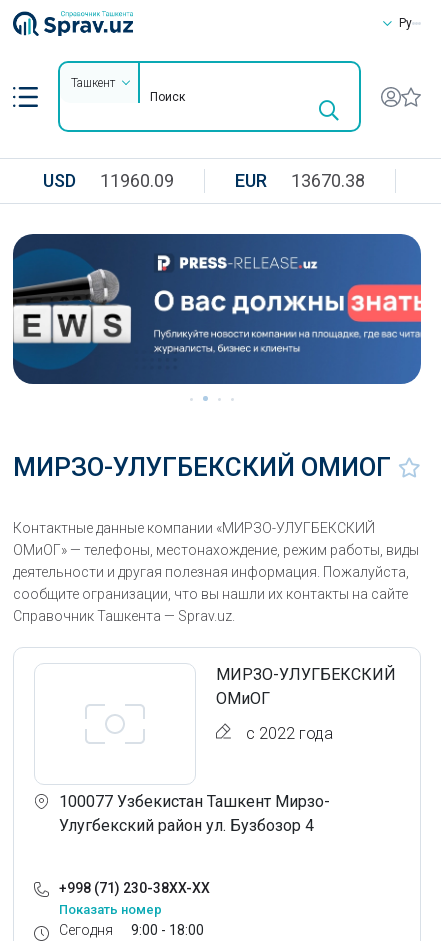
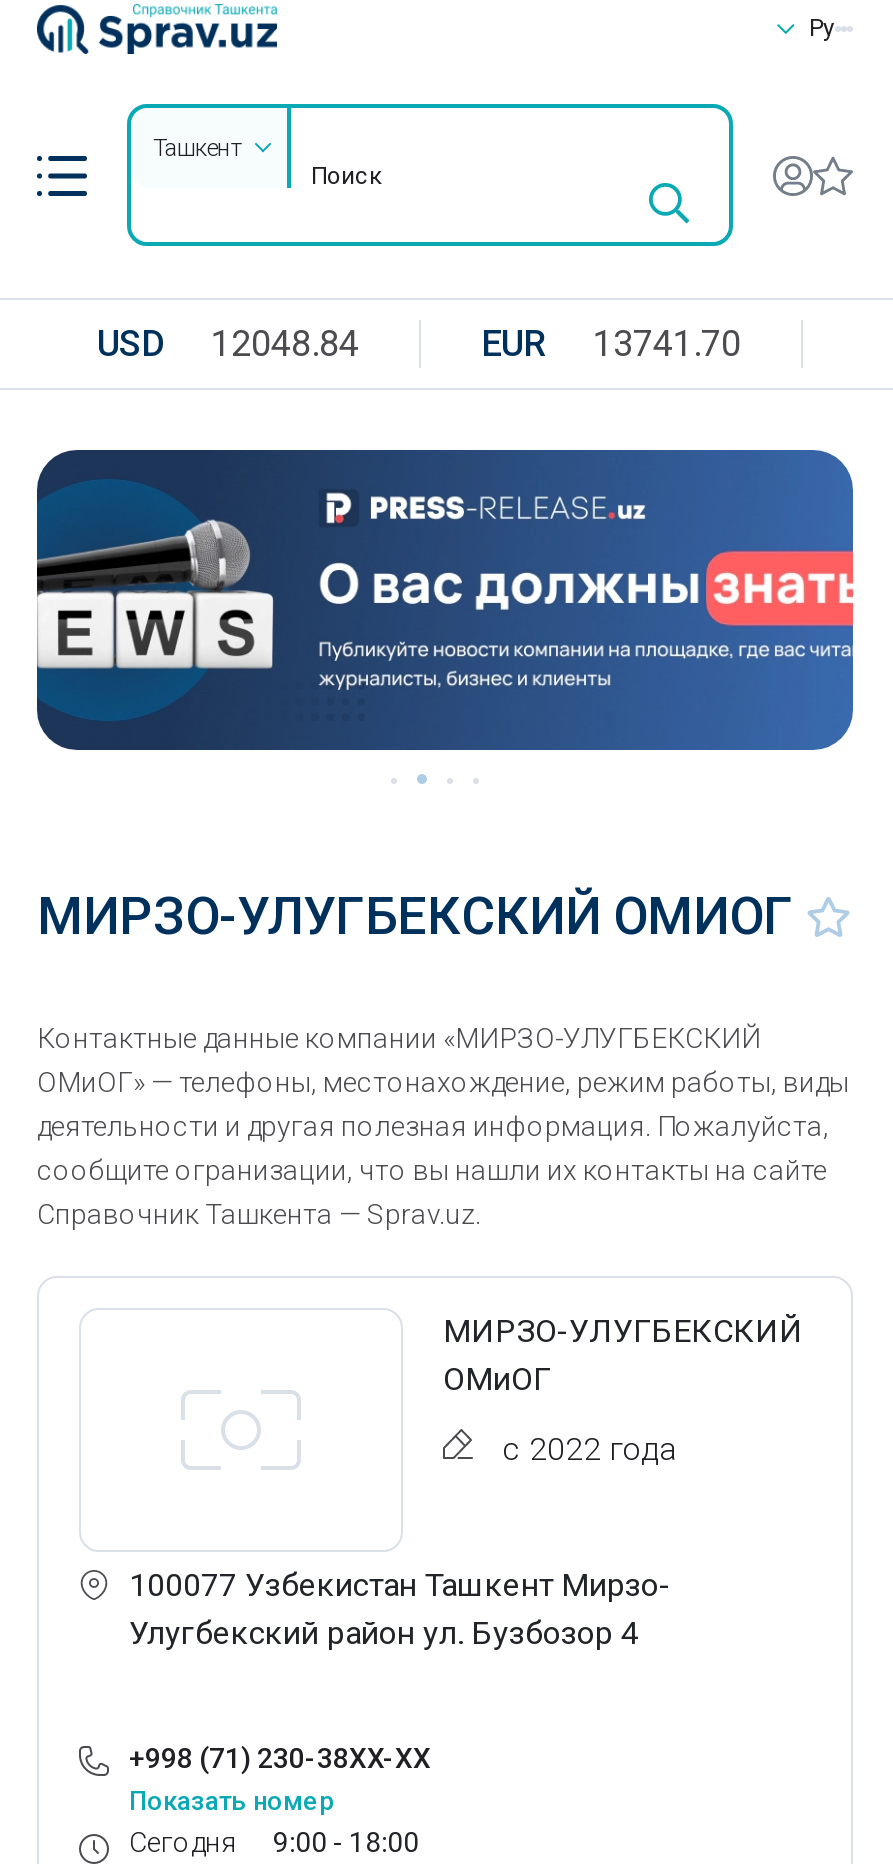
- USD 11960.09
+ USD 12048.84

- EUR 13670.38
+ EUR 13741.70
